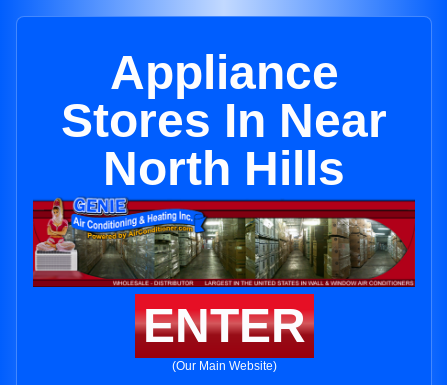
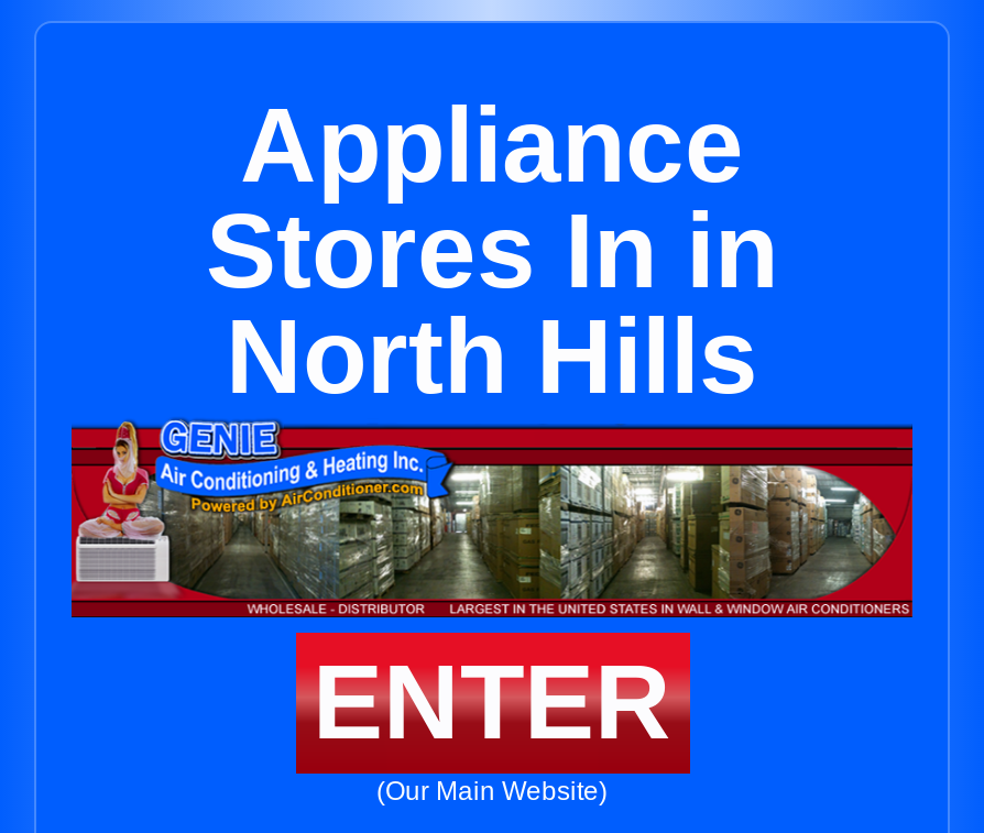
- Stores In Near
+ Stores In in
